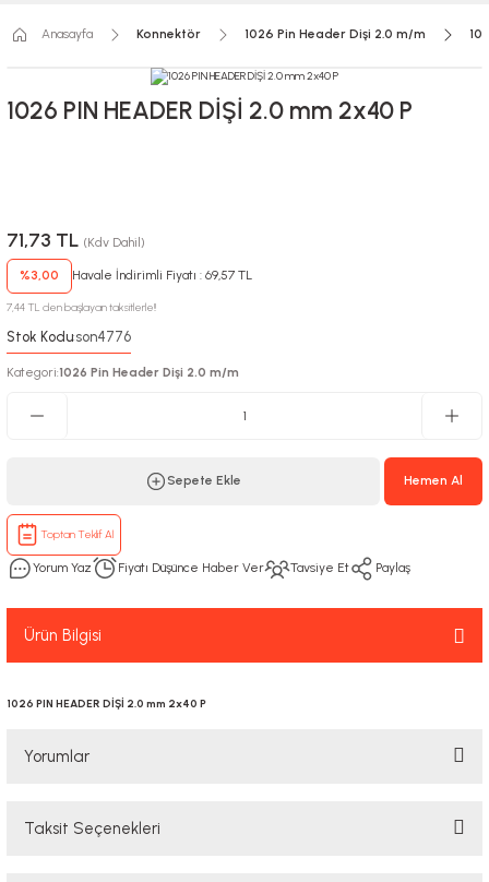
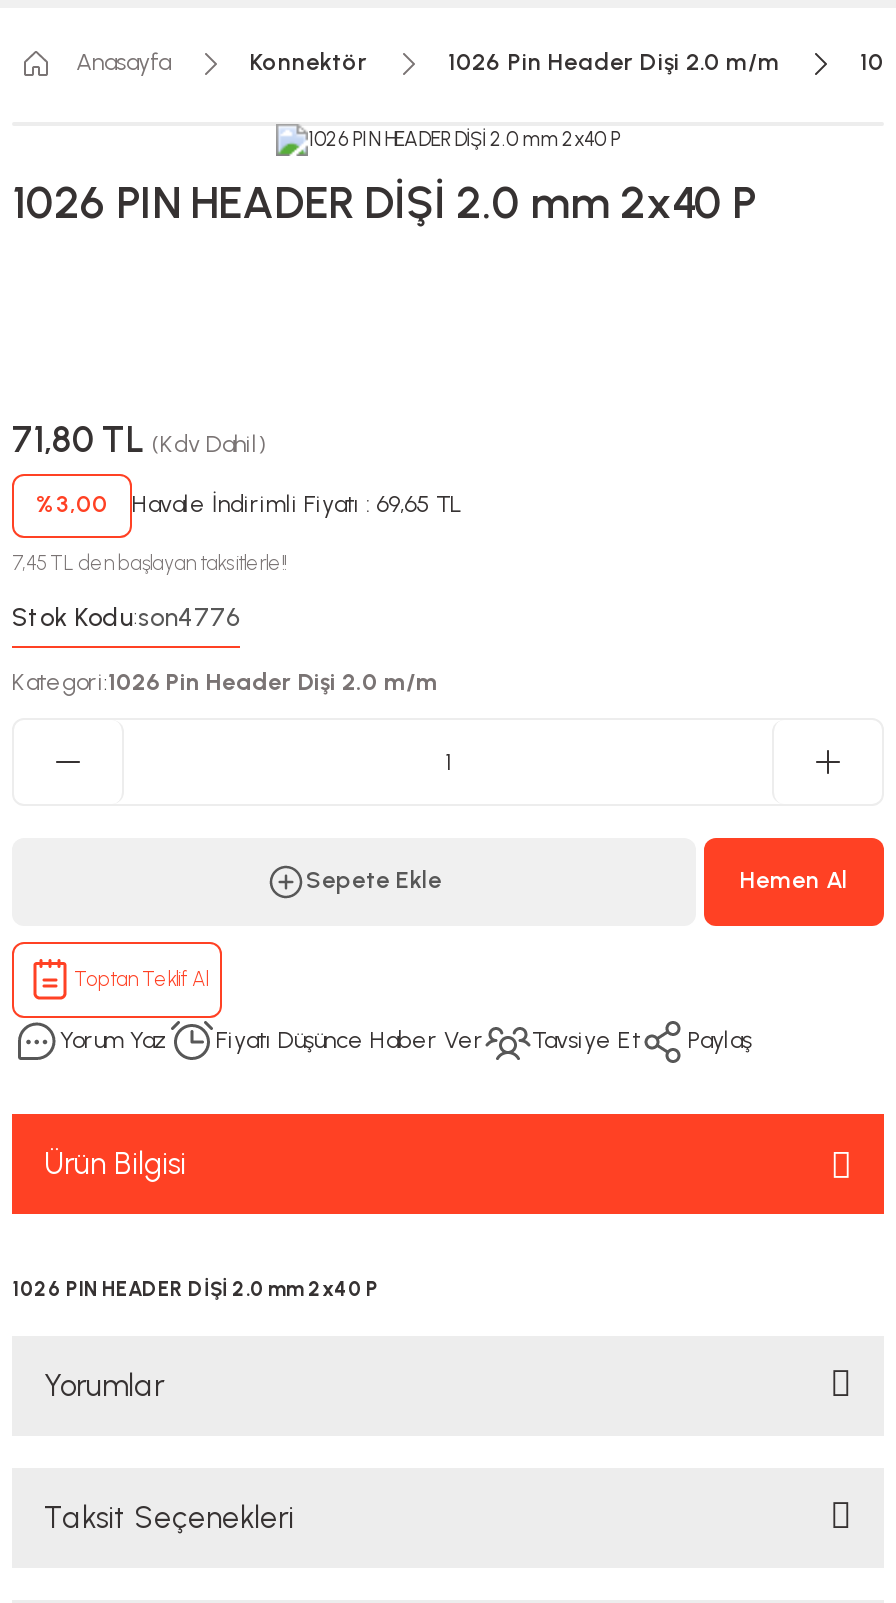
- 71,73 TL (Kdv Dahil)
+ 71,80 TL (Kdv Dahil)

- Havale İndirimli Fiyatı : 69,57 TL
+ Havale İndirimli Fiyatı : 69,65 TL

- 7,44 TL den başlayan taksitlerle!!
+ 7,45 TL den başlayan taksitlerle!!
